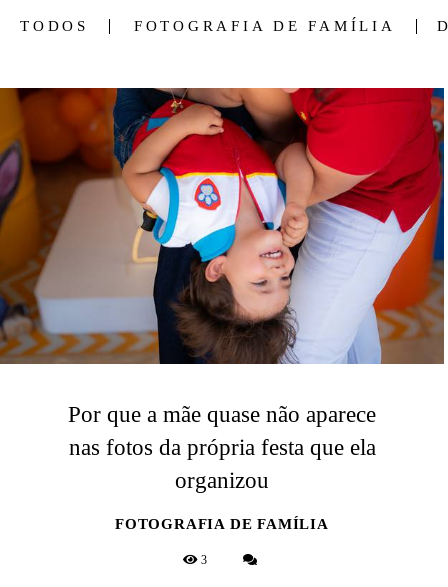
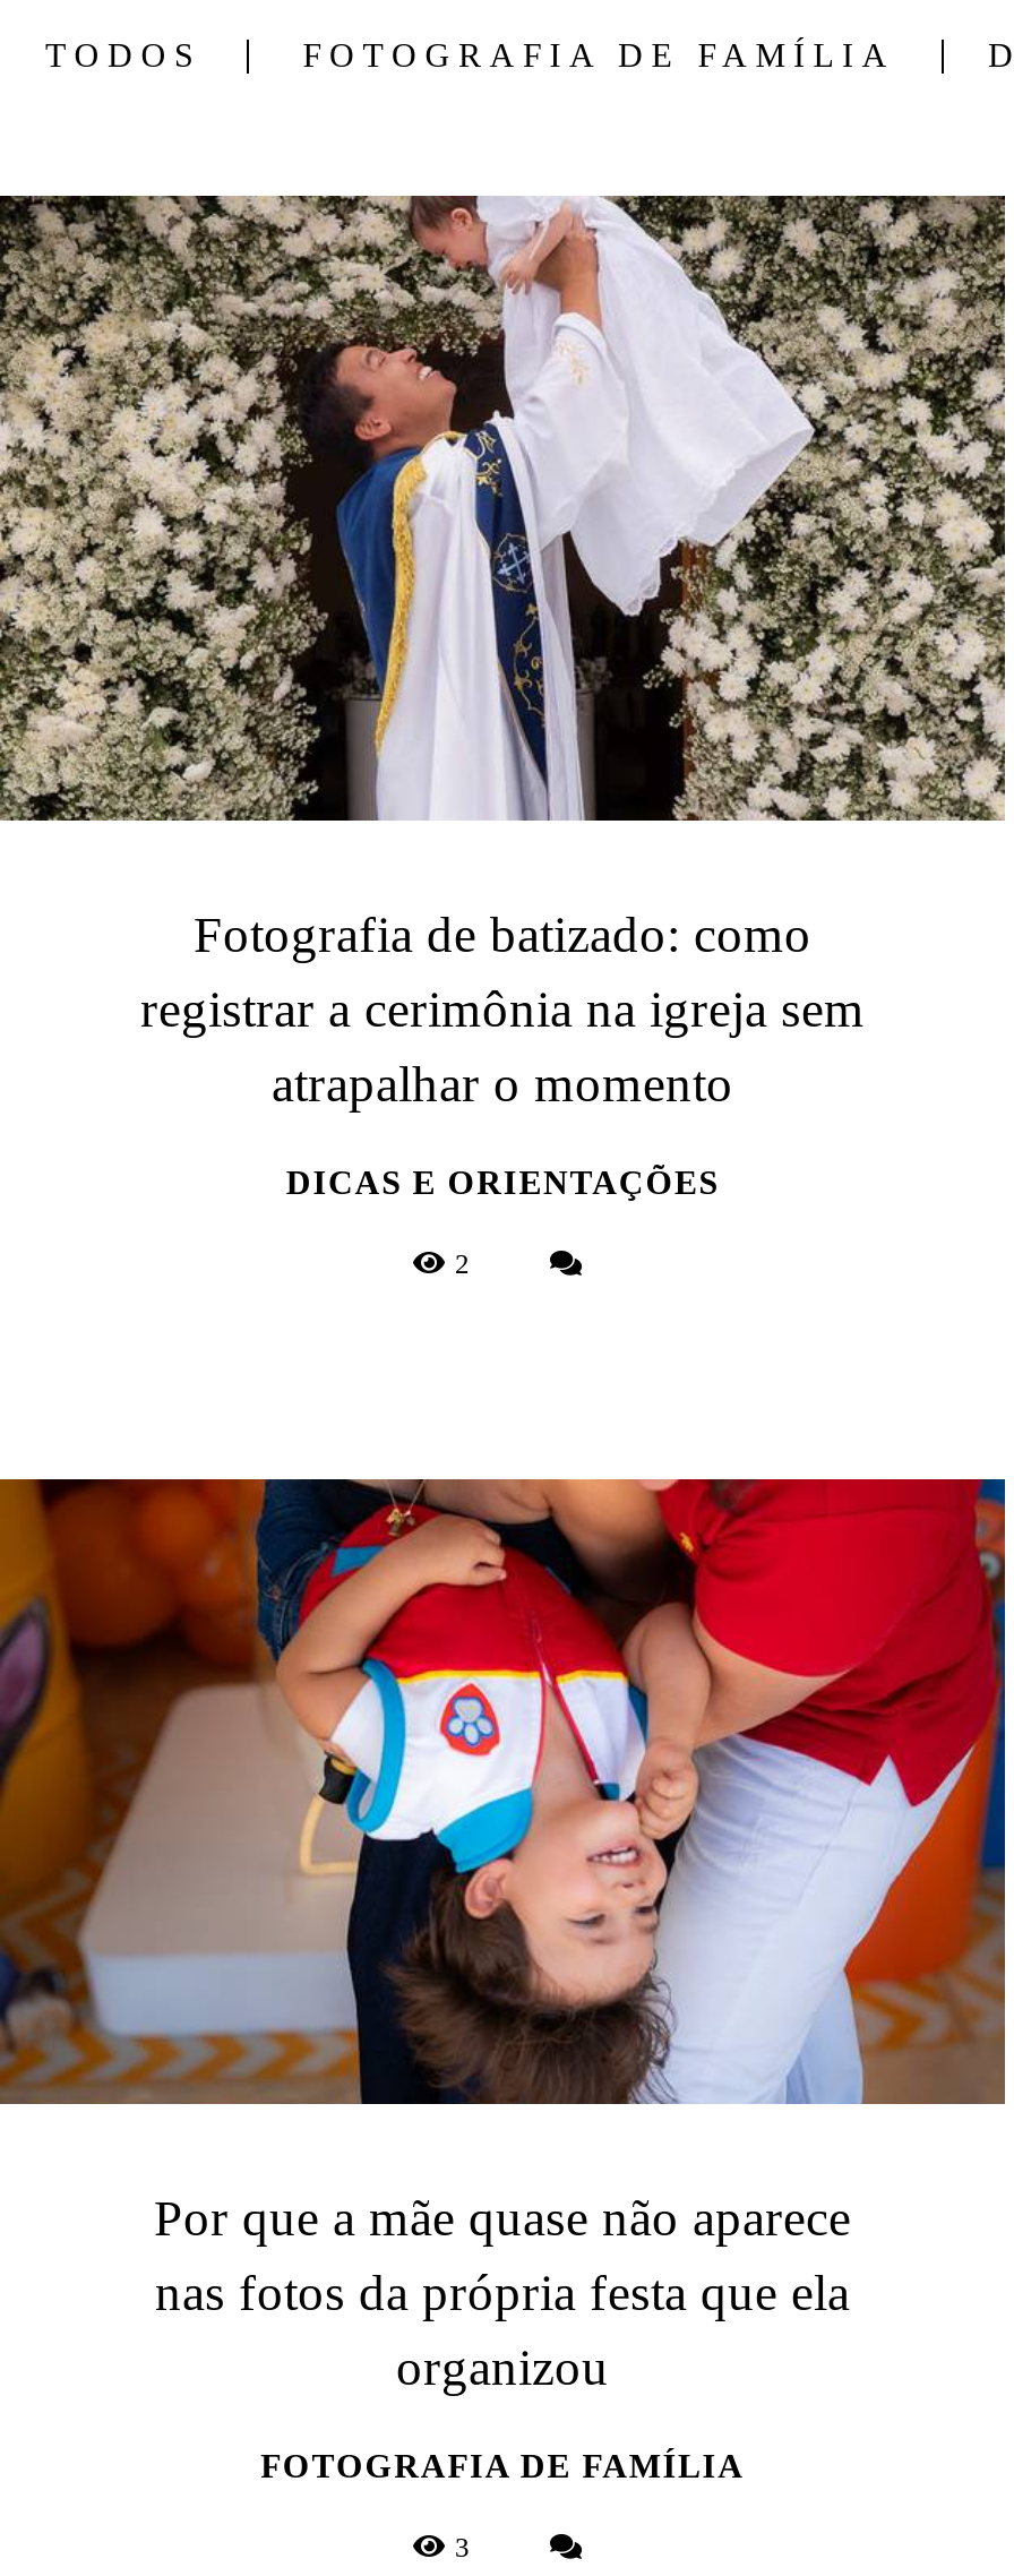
+ [image]
+ Fotografia de batizado: como
+ registrar a cerimônia na igreja sem
+ atrapalhar o momento
+ DICAS E ORIENTAÇÕES
+ 2
